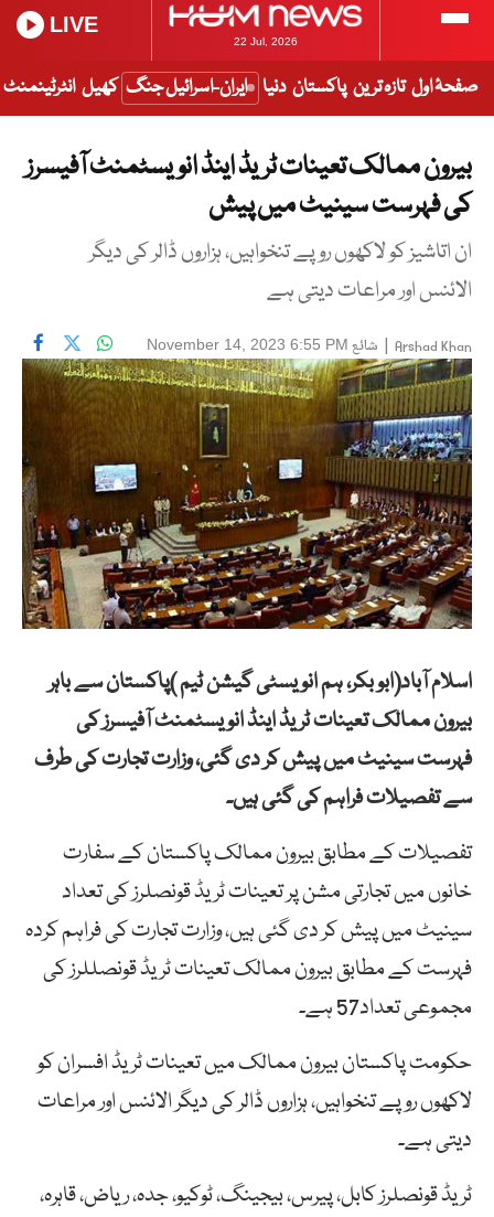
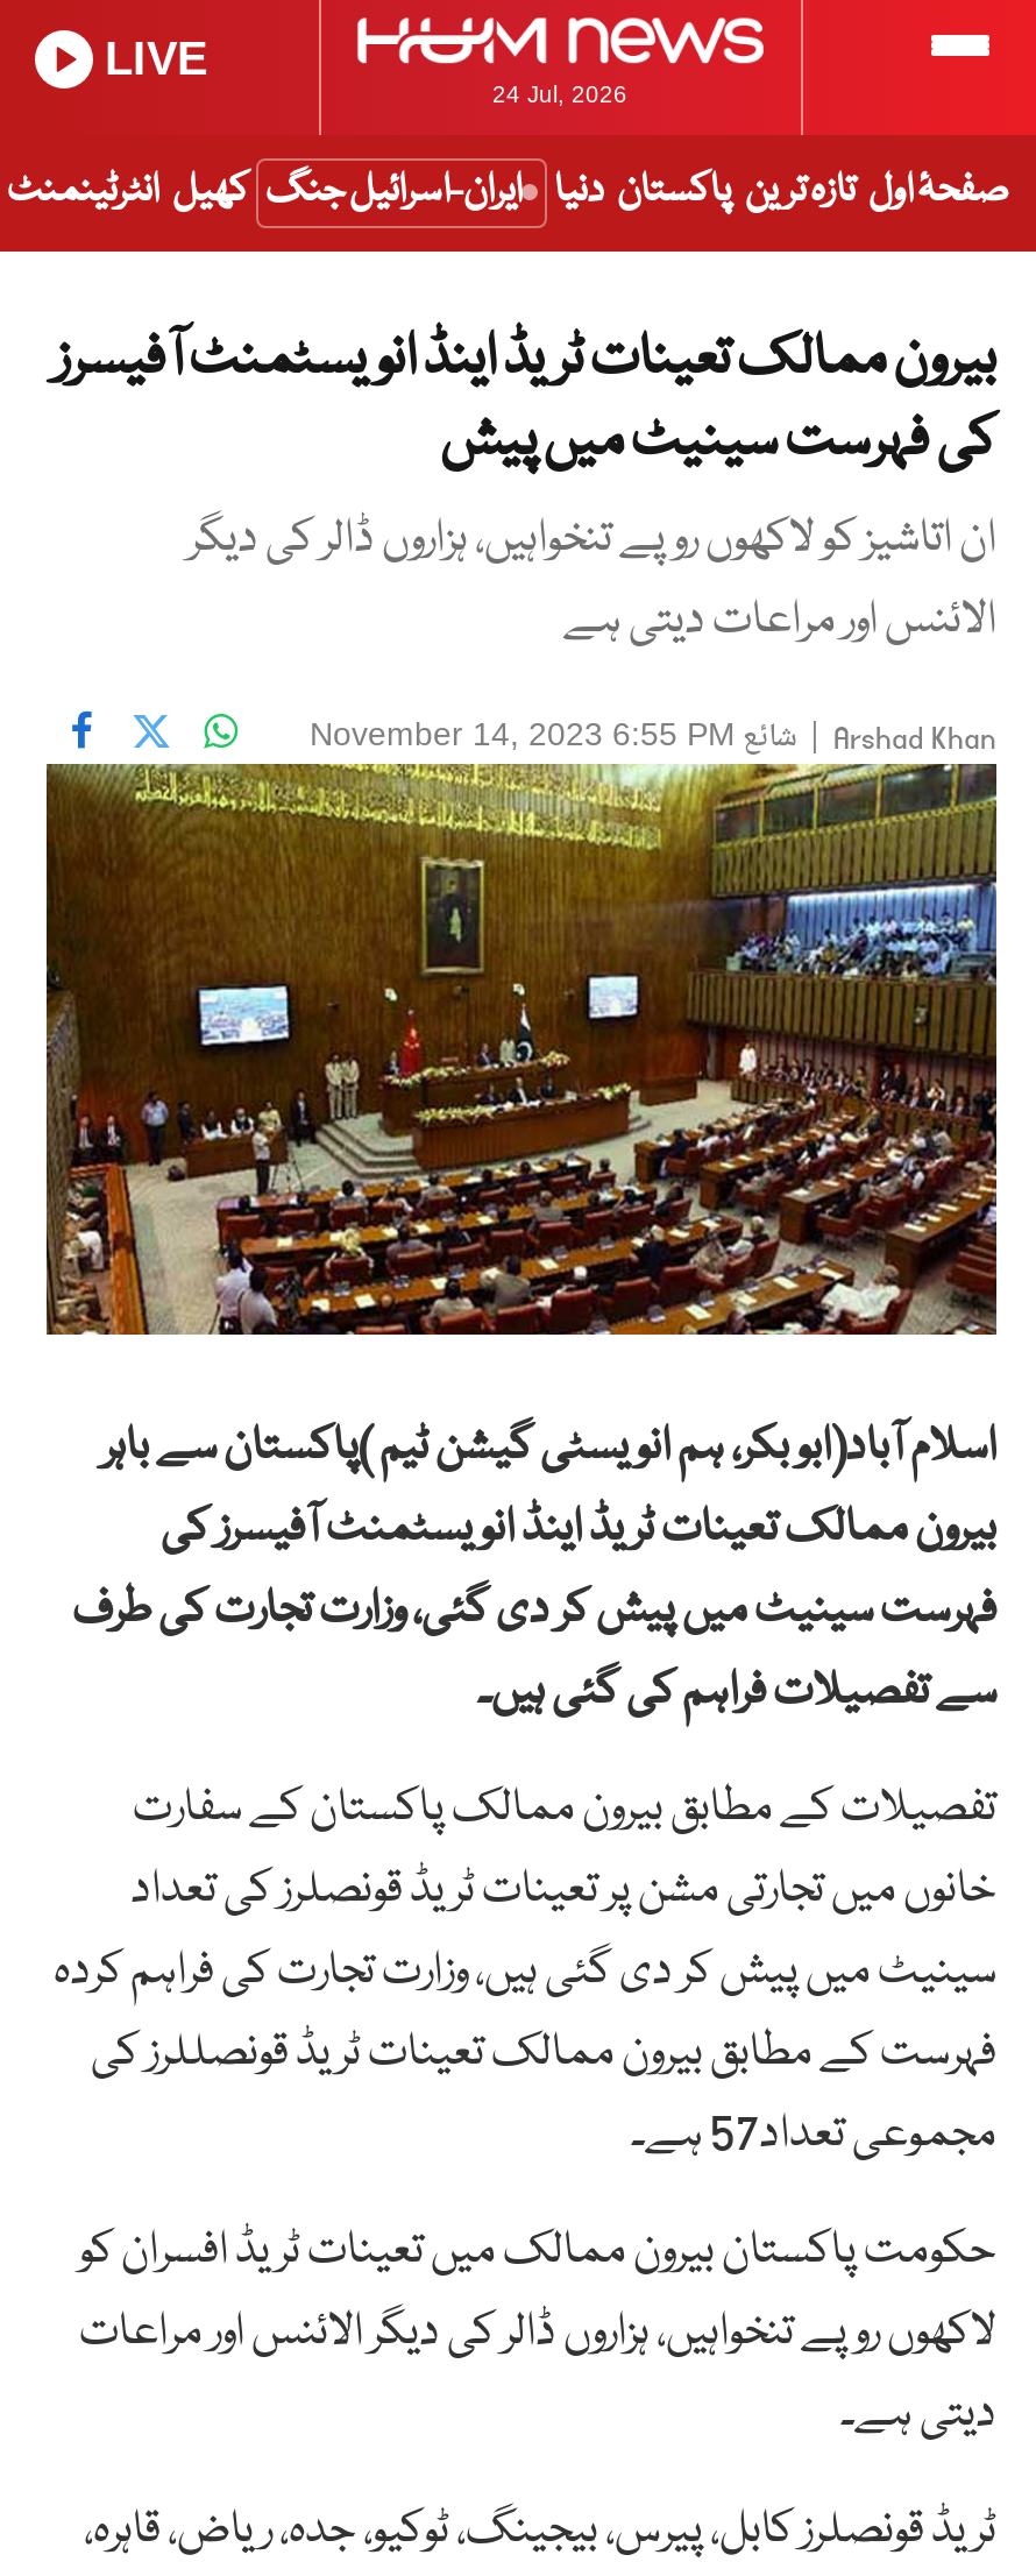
- 22 Jul, 2026
+ 24 Jul, 2026
